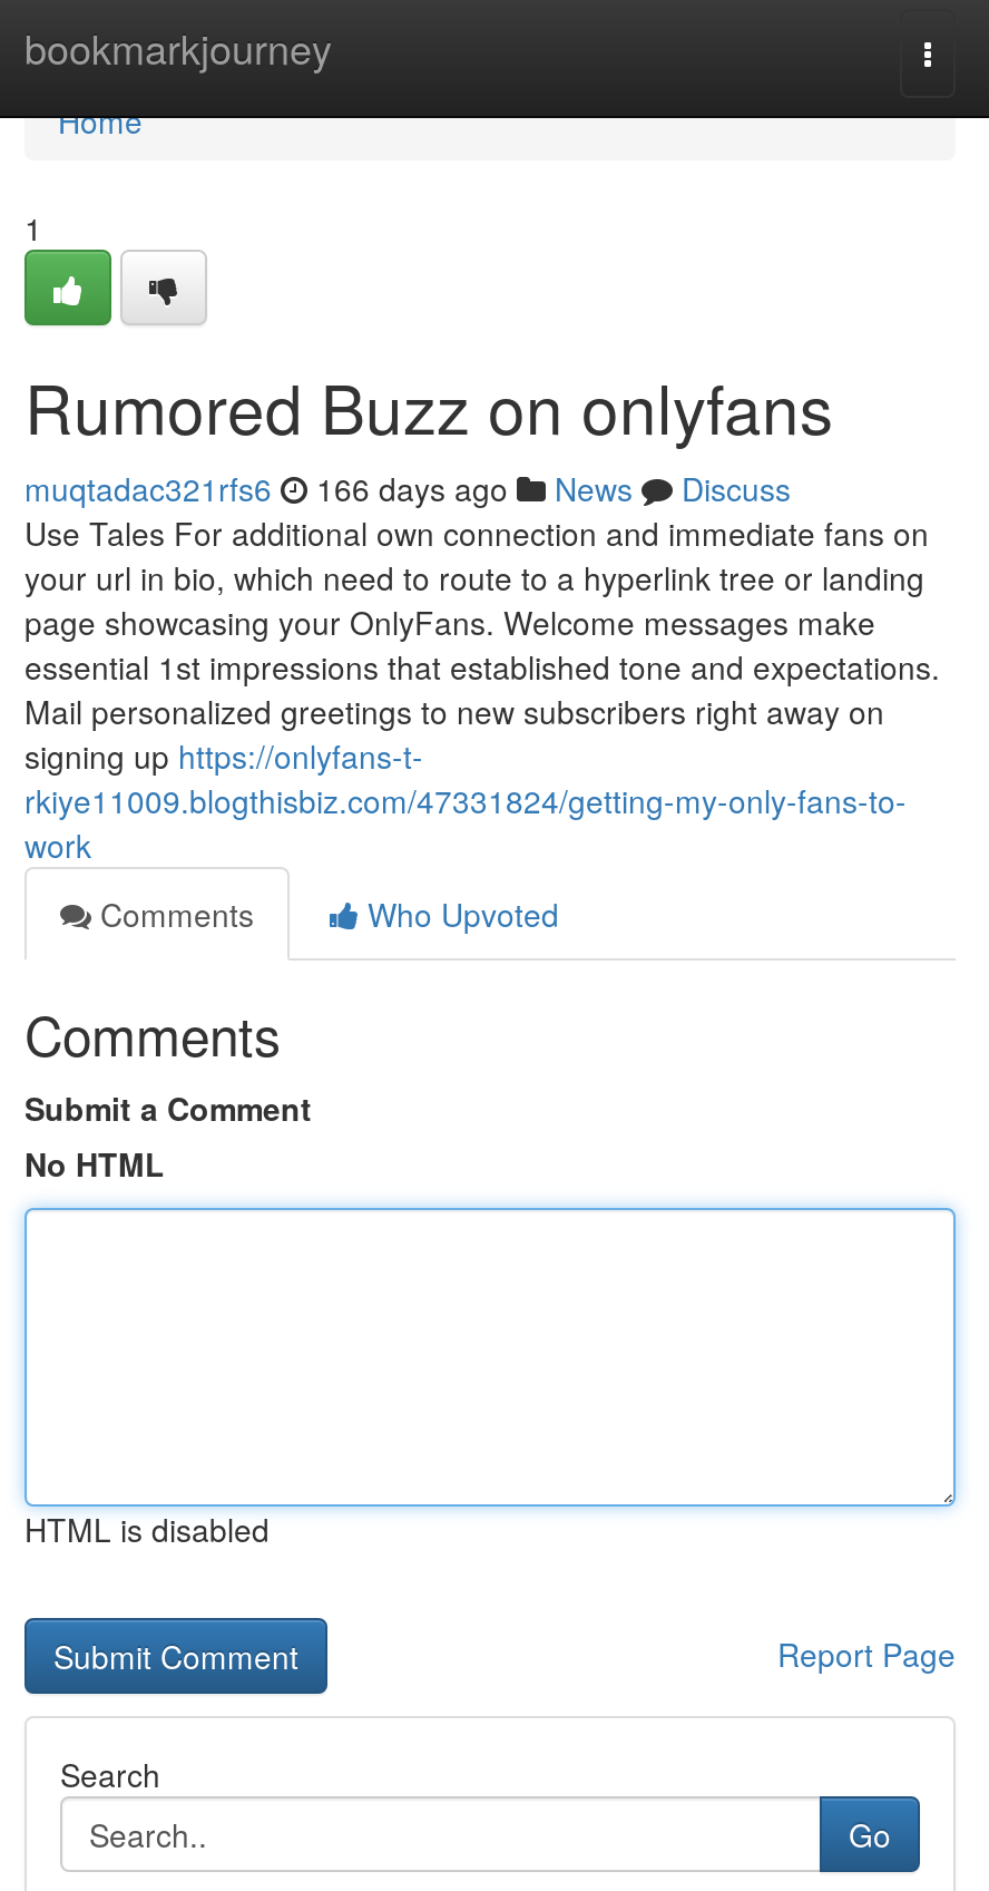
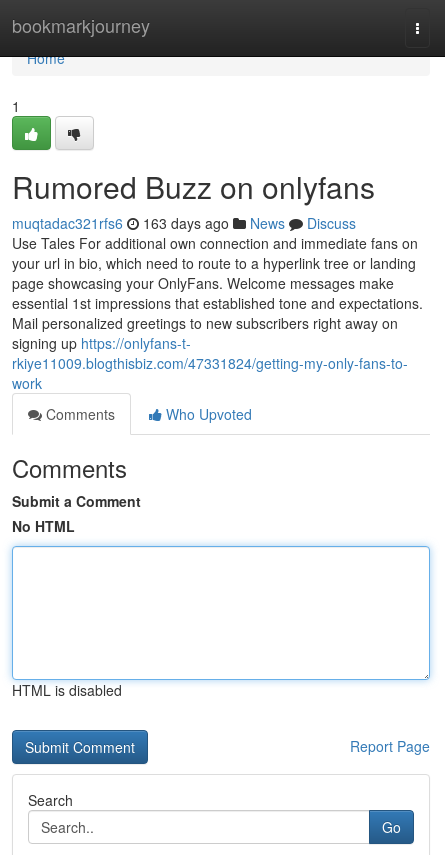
- muqtadac321rfs6 166 days ago News Discuss
+ muqtadac321rfs6 163 days ago News Discuss
